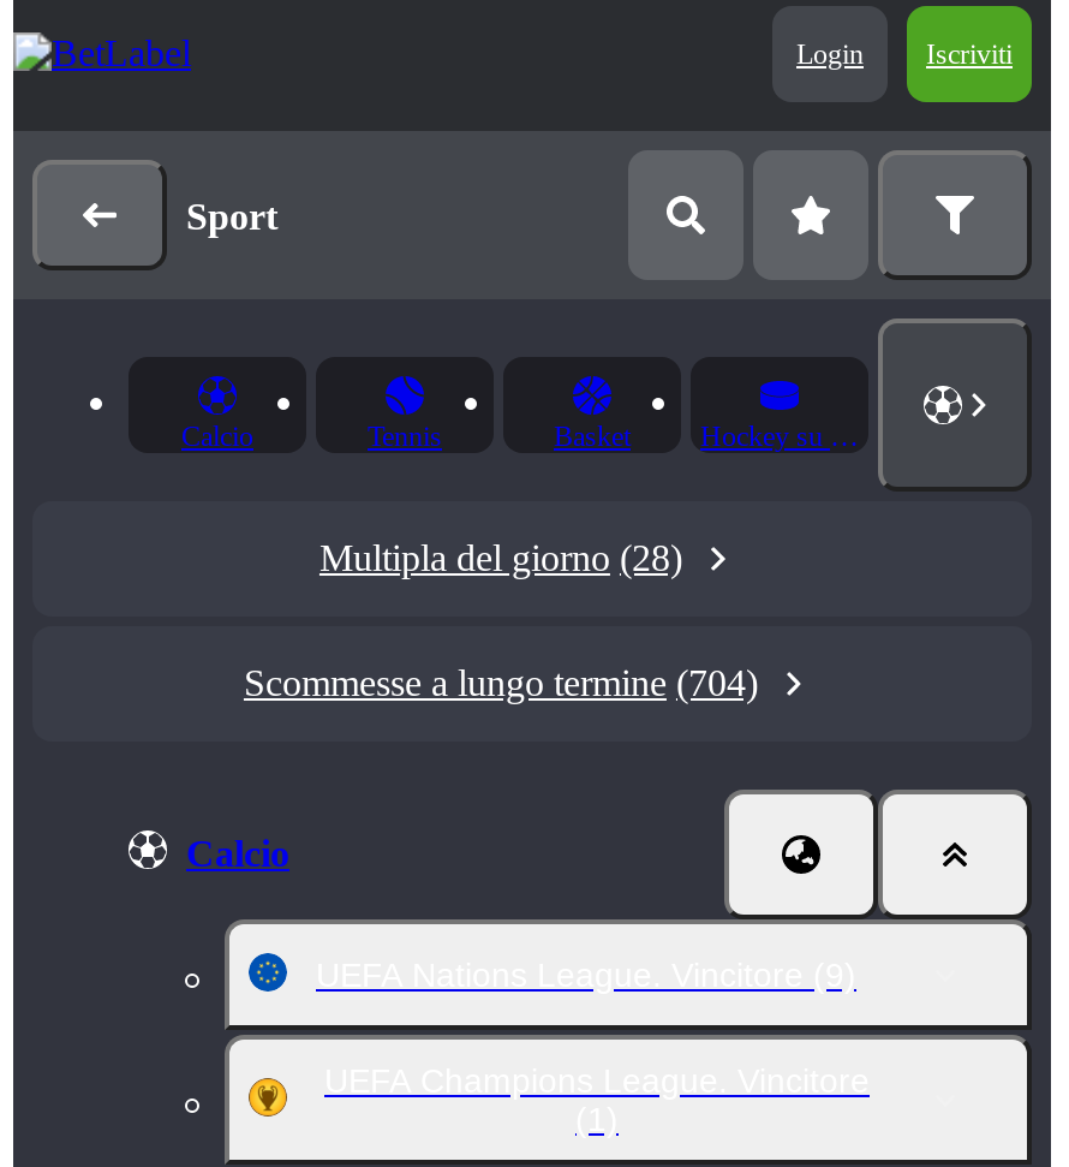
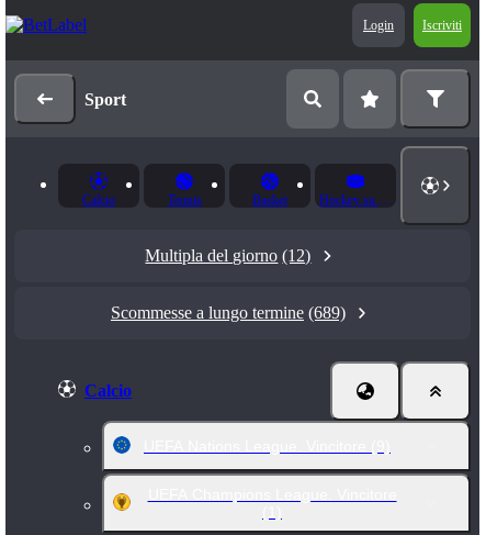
- Multipla del giorno (28)
+ Multipla del giorno (12)

- Scommesse a lungo termine (704)
+ Scommesse a lungo termine (689)
